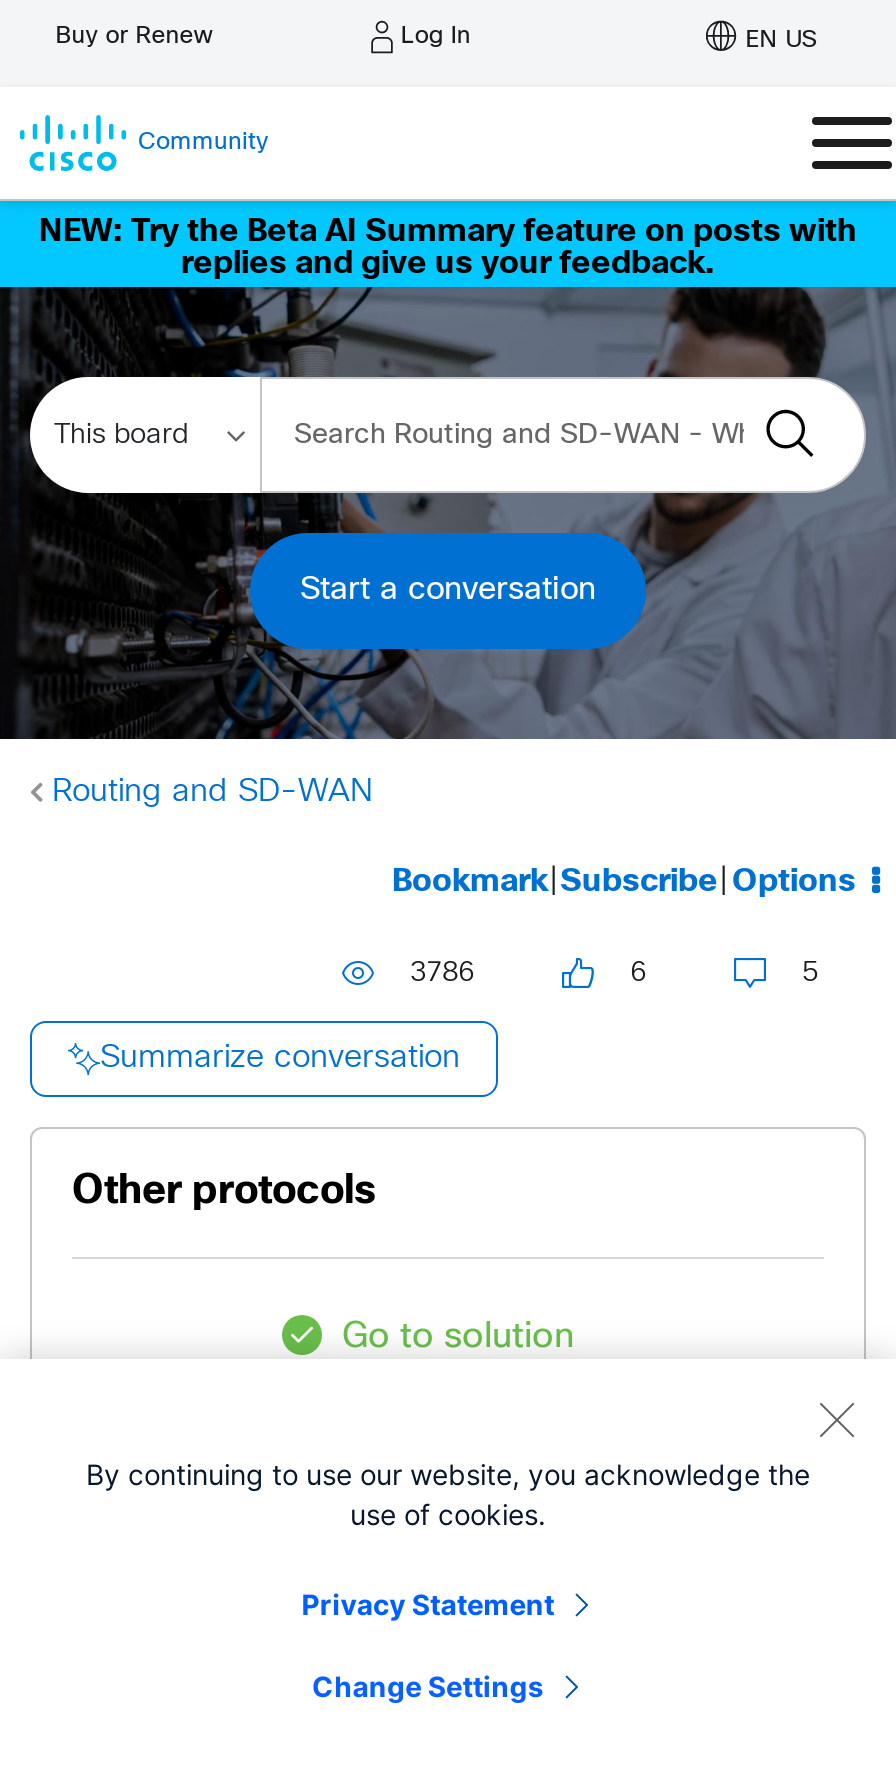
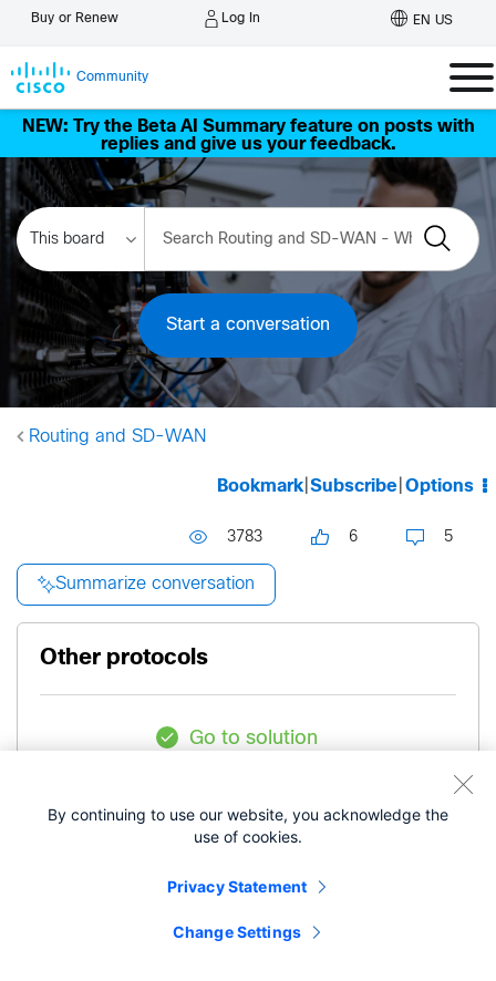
- 3786
+ 3783
